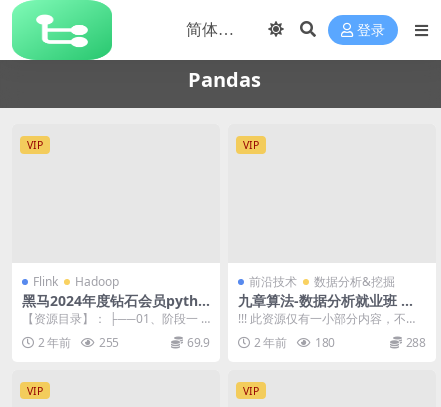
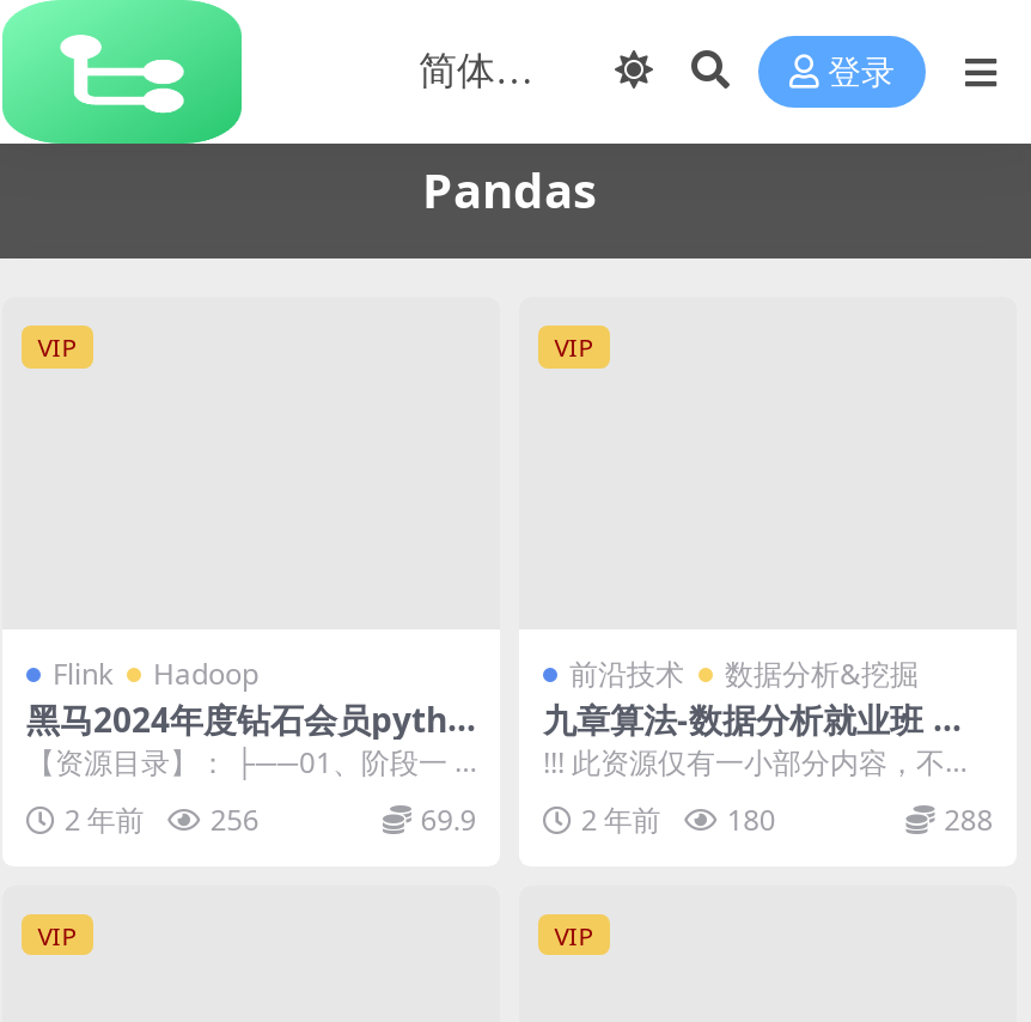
- 255
+ 256
